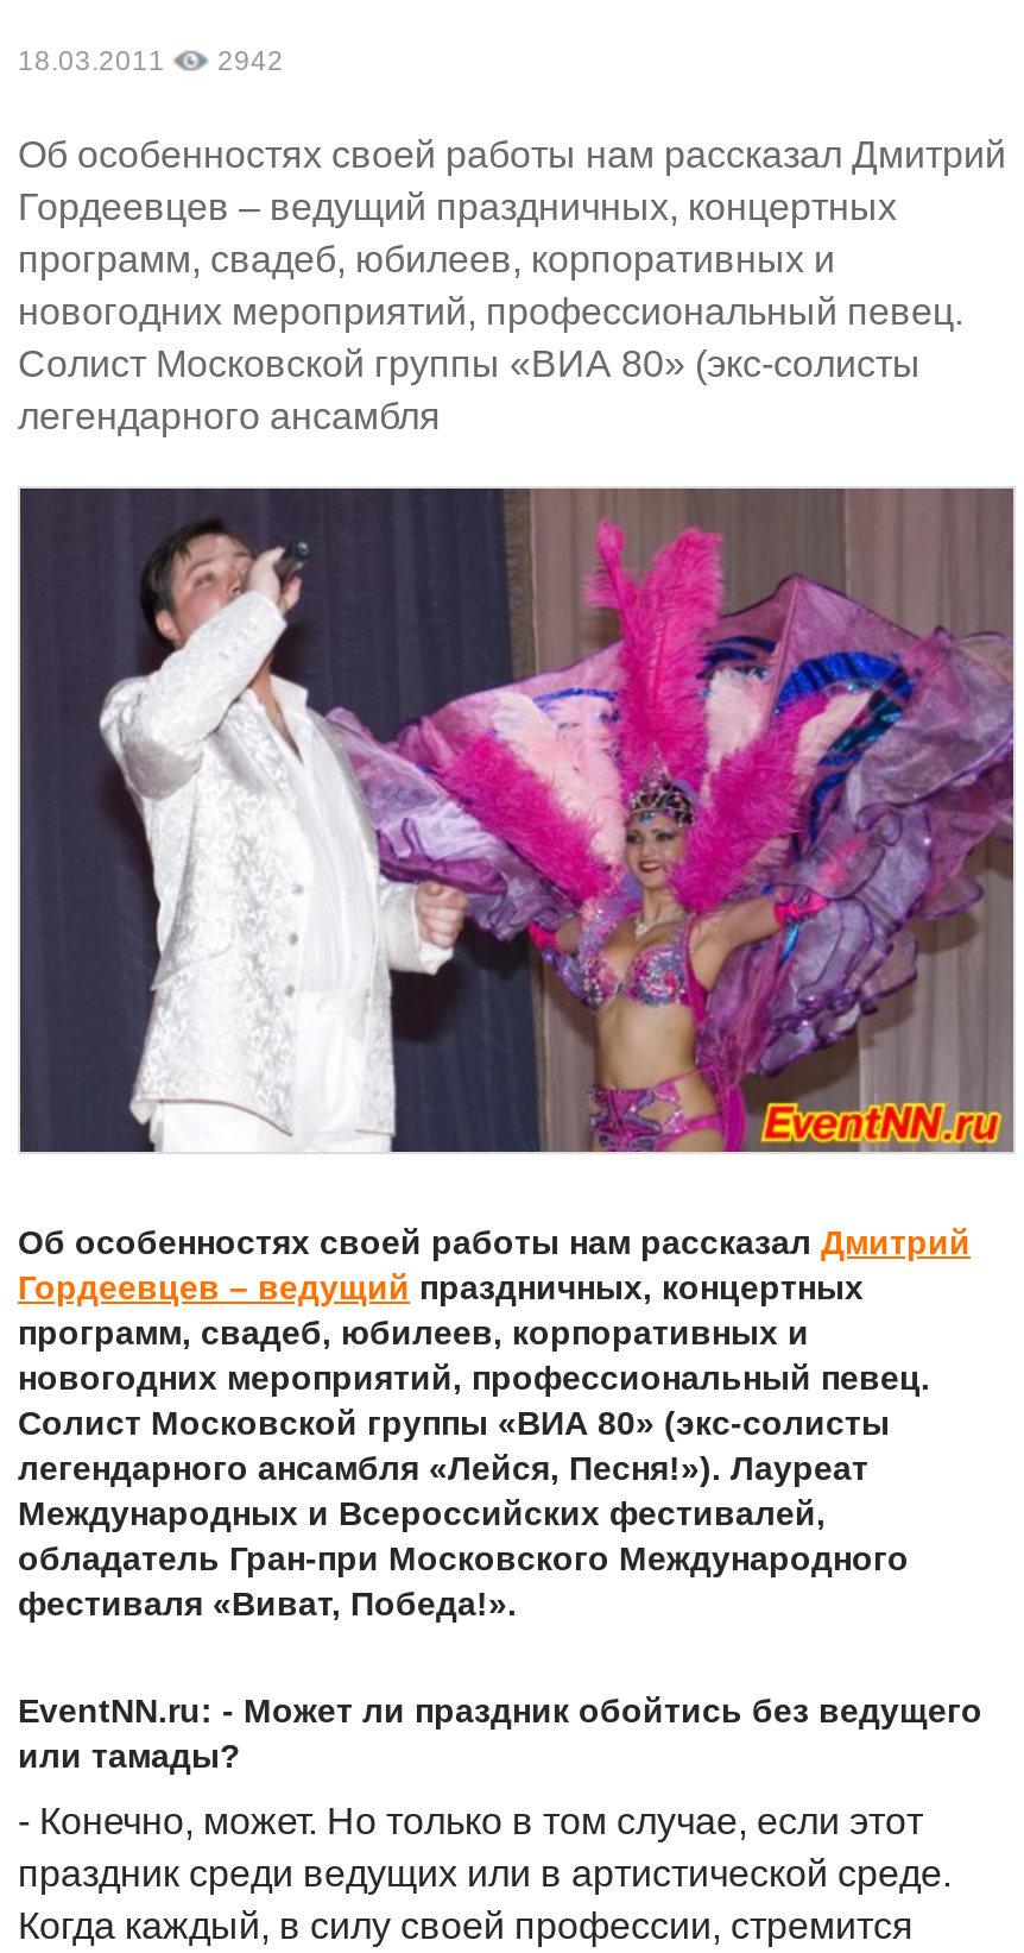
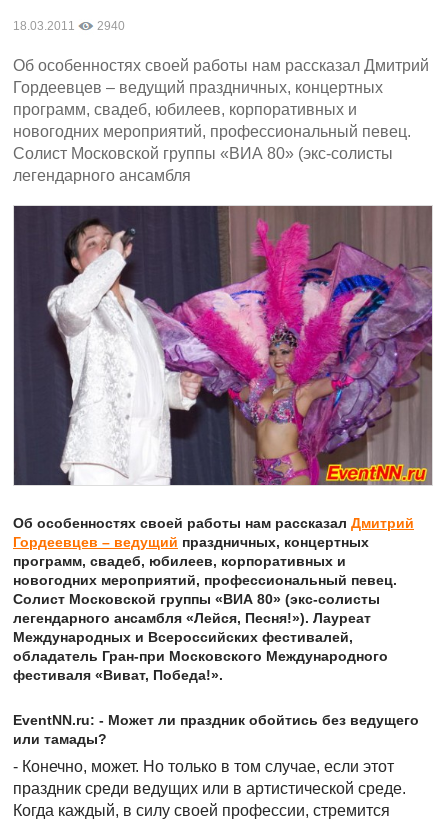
- 18.03.2011 2942
+ 18.03.2011 2940
